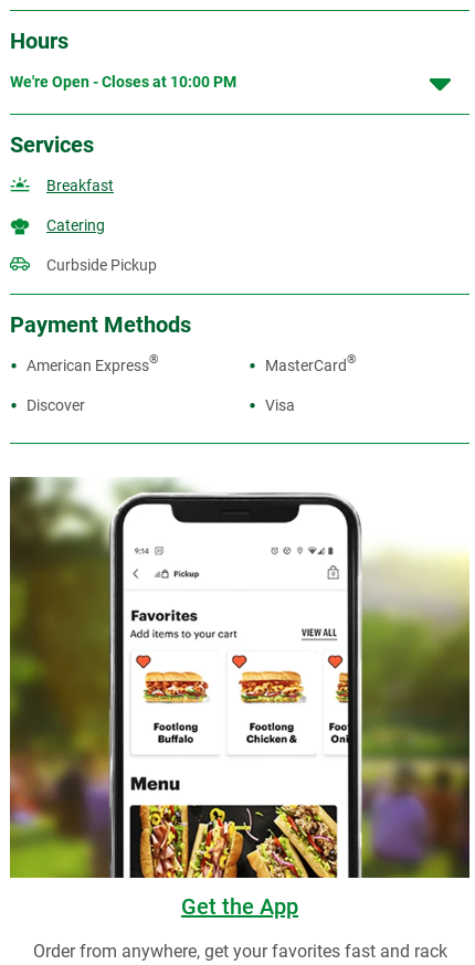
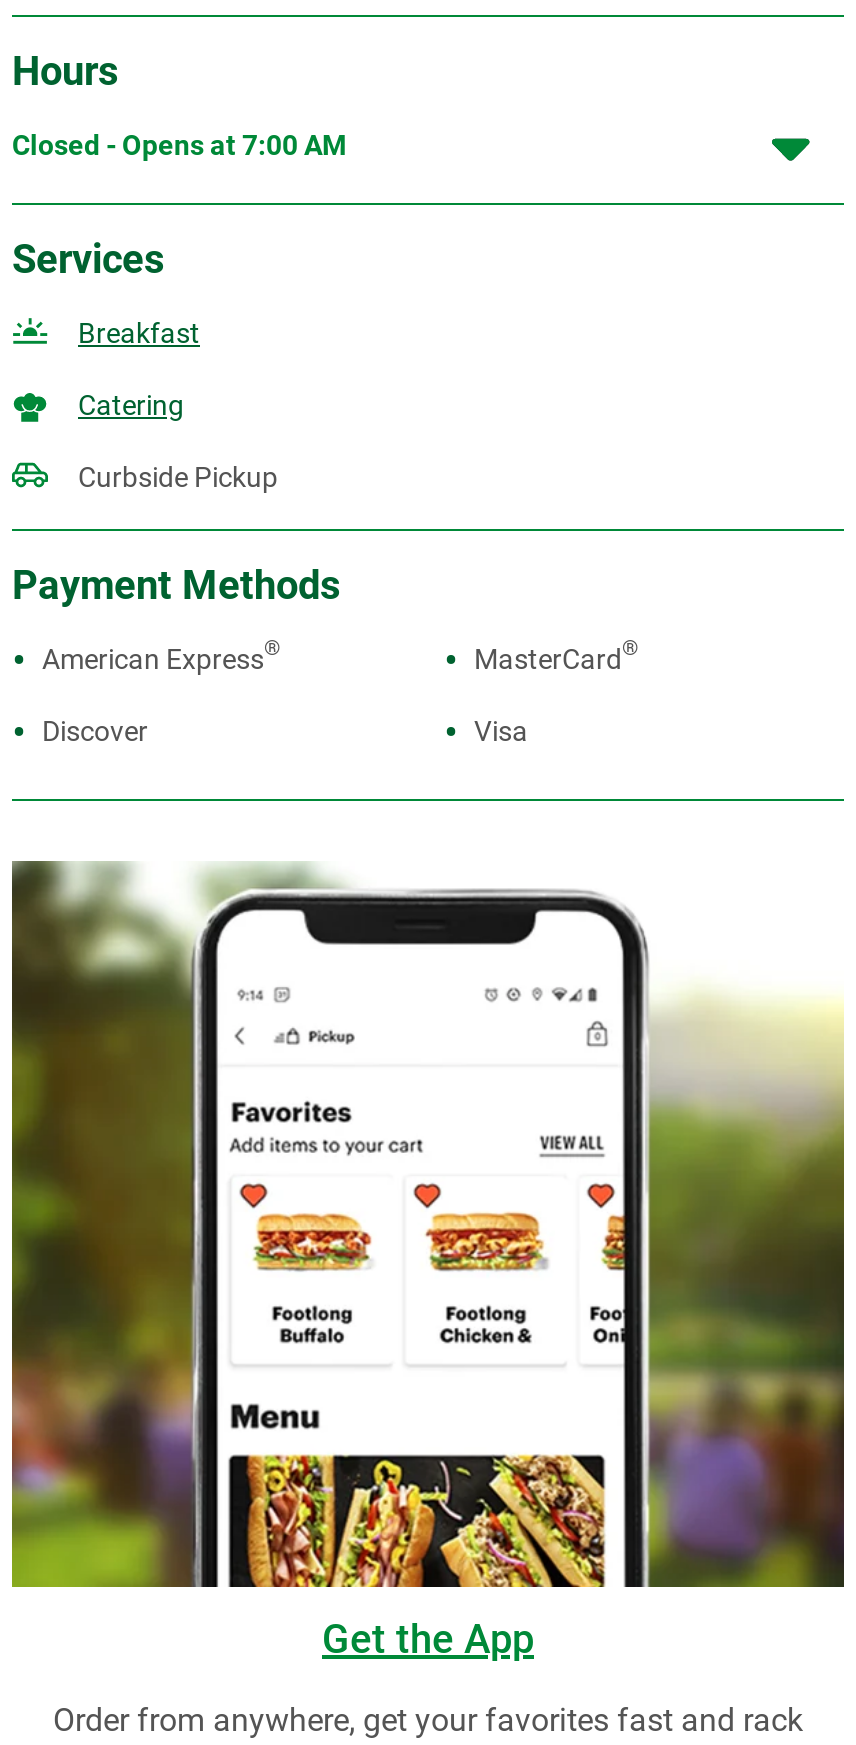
- We're Open - Closes at 10:00 PM
+ Closed - Opens at 7:00 AM
